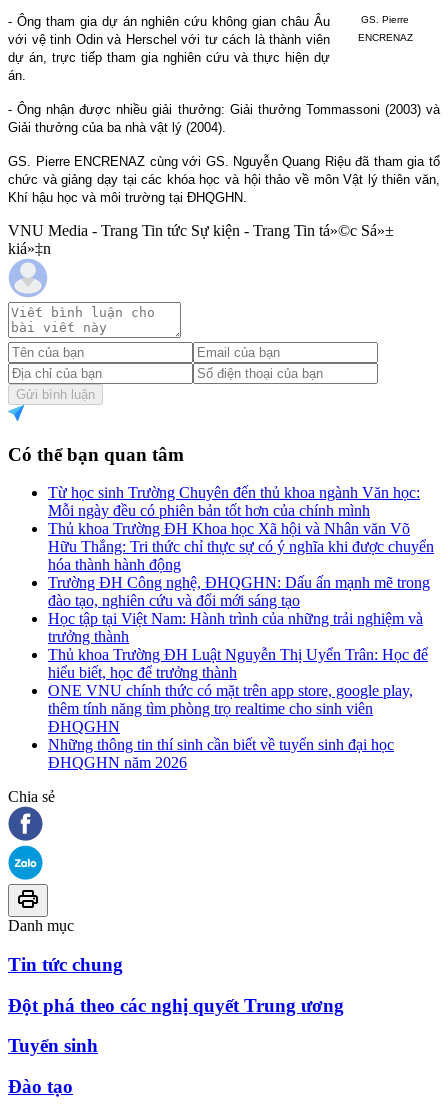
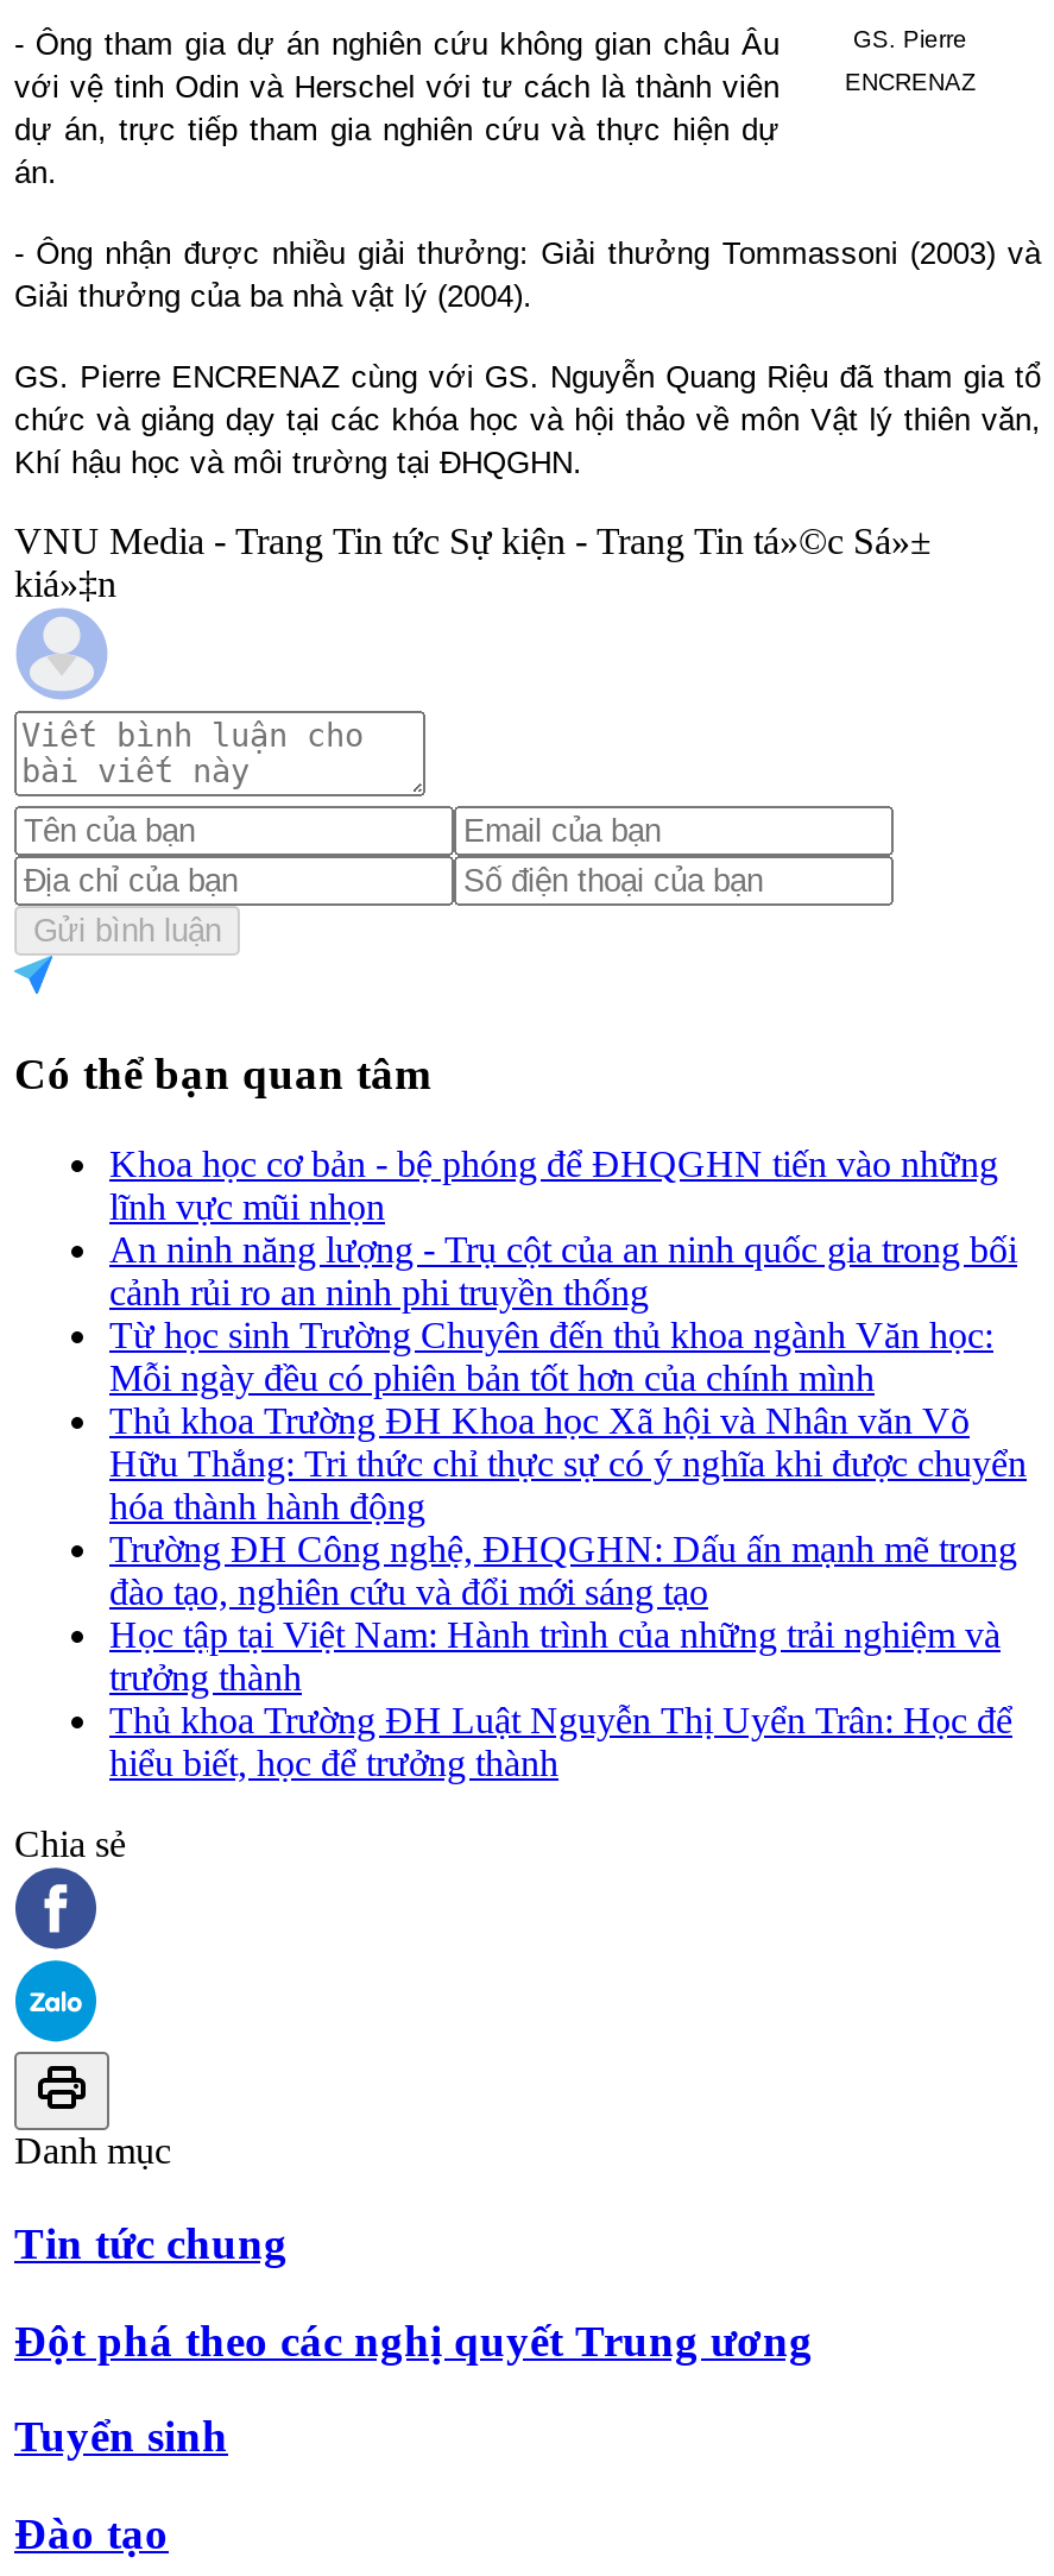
+ Khoa học cơ bản - bệ phóng để ĐHQGHN tiến vào những
+ lĩnh vực mũi nhọn
+ An ninh năng lượng - Trụ cột của an ninh quốc gia trong bối
+ cảnh rủi ro an ninh phi truyền thống

moved down: Từ học sinh Trường Chuyên đến thủ khoa ngành Văn học: | Mỗi ngày đều có phiên bản tốt hơn của chính mình | Thủ khoa Trường ĐH Khoa học Xã hội và Nhân văn Võ | ... | Thủ khoa Trường ĐH Luật Nguyễn Thị Uyển Trân: Học để | hiểu biết, học để trưởng thành

- ONE VNU chính thức có mặt trên app store, google play,
- thêm tính năng tìm phòng trọ realtime cho sinh viên
- ĐHQGHN
- Những thông tin thí sinh cần biết về tuyển sinh đại học
- ĐHQGHN năm 2026
